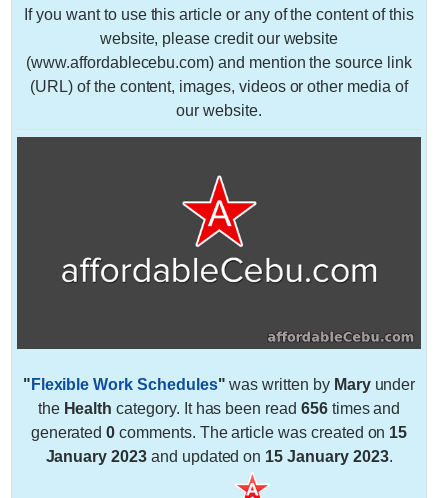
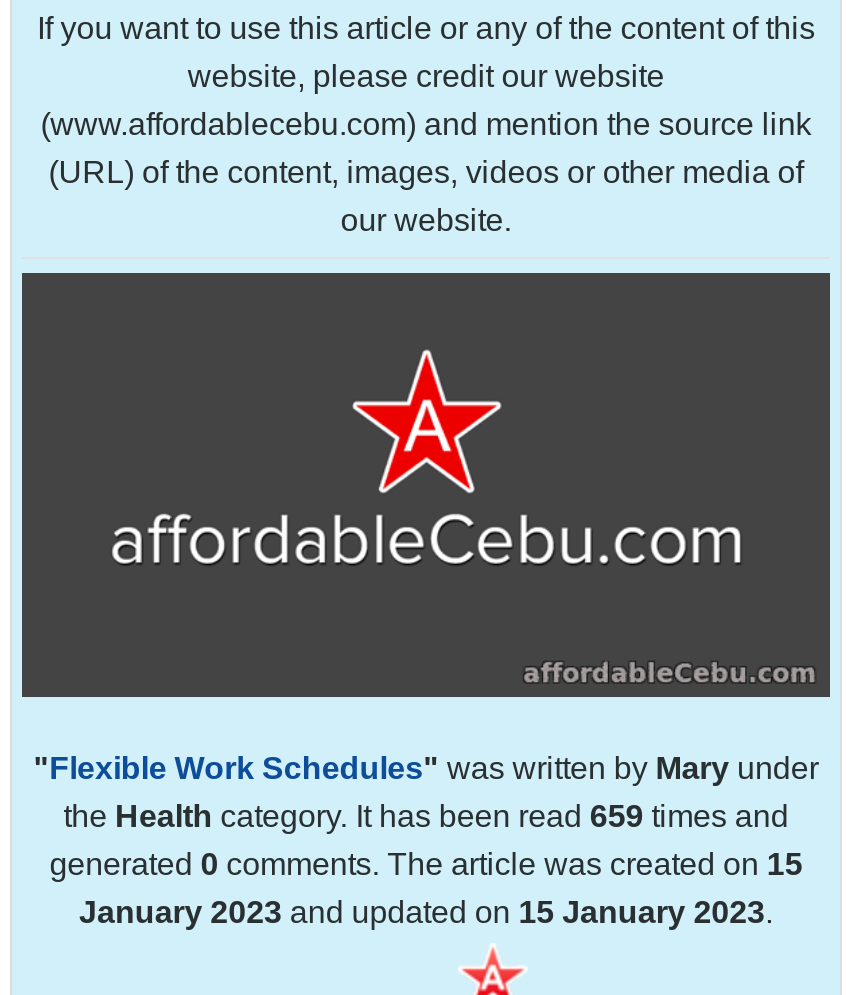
- the Health category. It has been read 656 times and
+ the Health category. It has been read 659 times and
